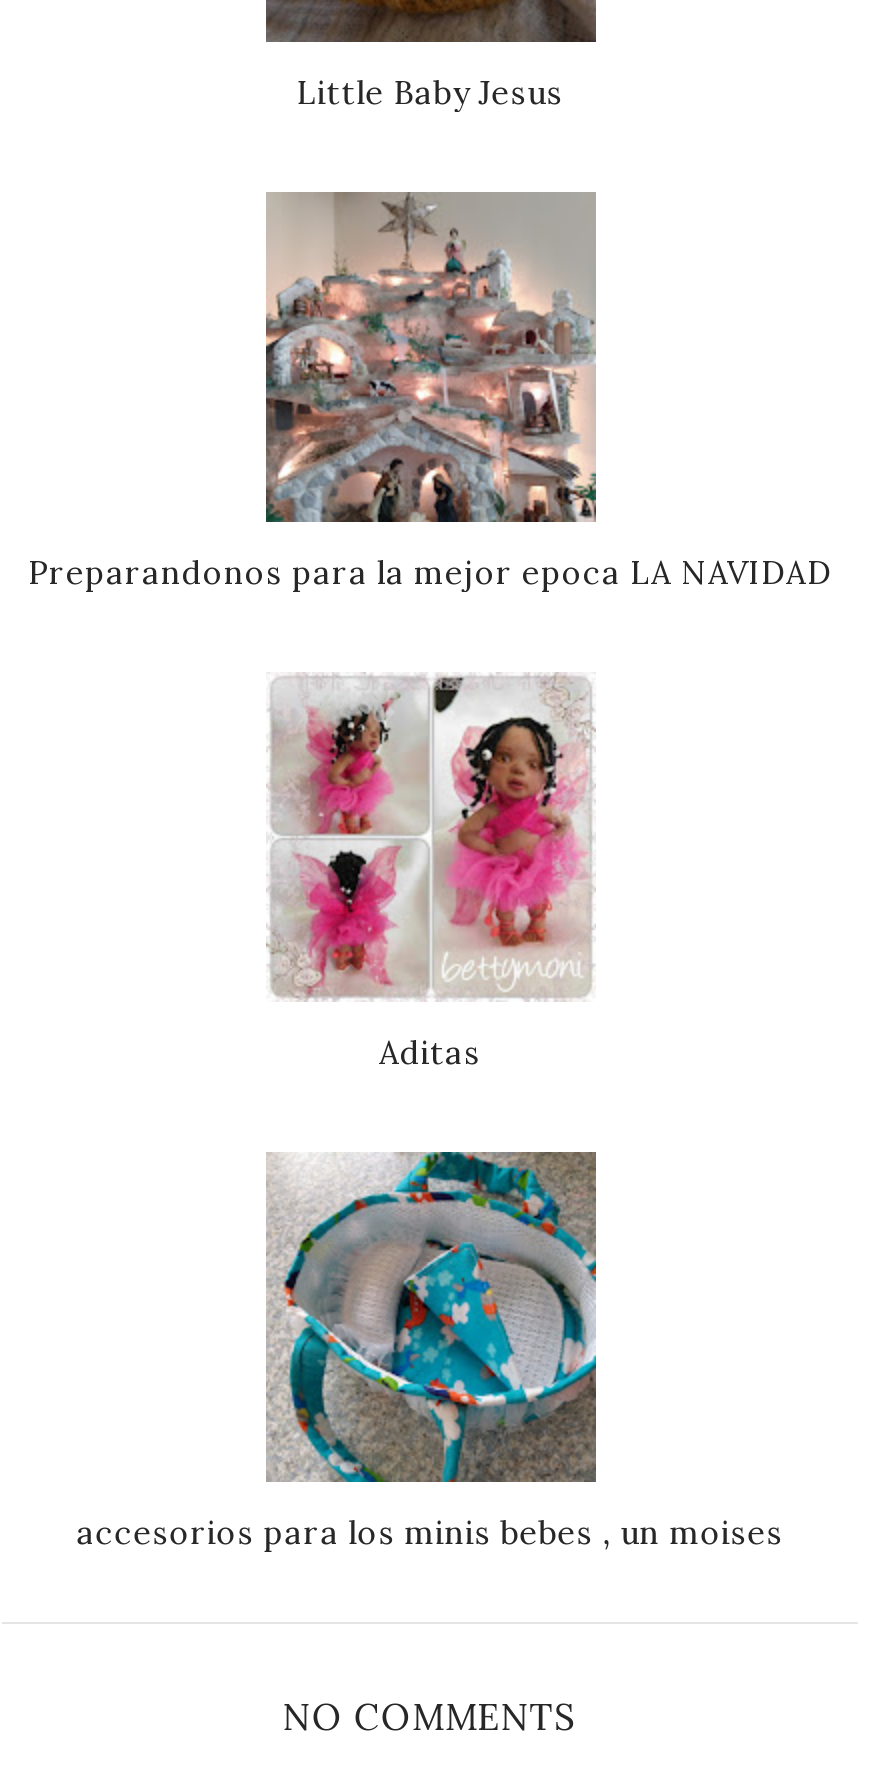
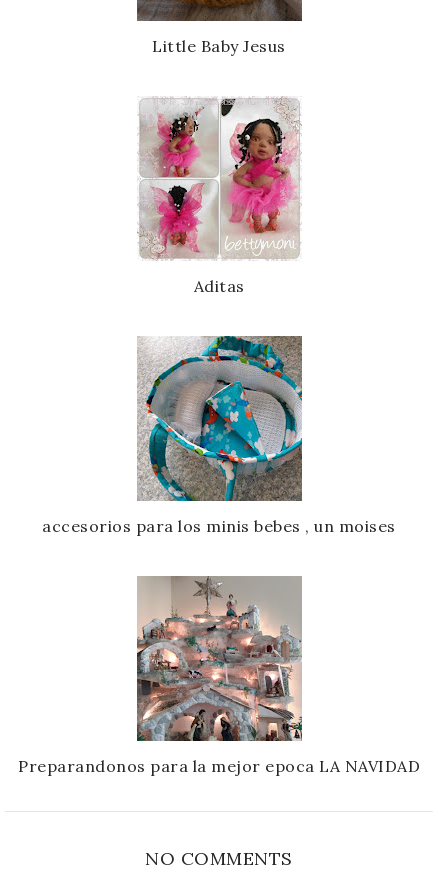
moved down: [image] | Preparandonos para la mejor epoca LA NAVIDAD

moved up: [image] | Aditas | accesorios para los minis bebes , un moises
